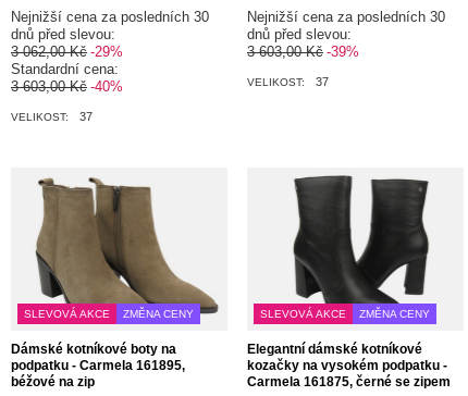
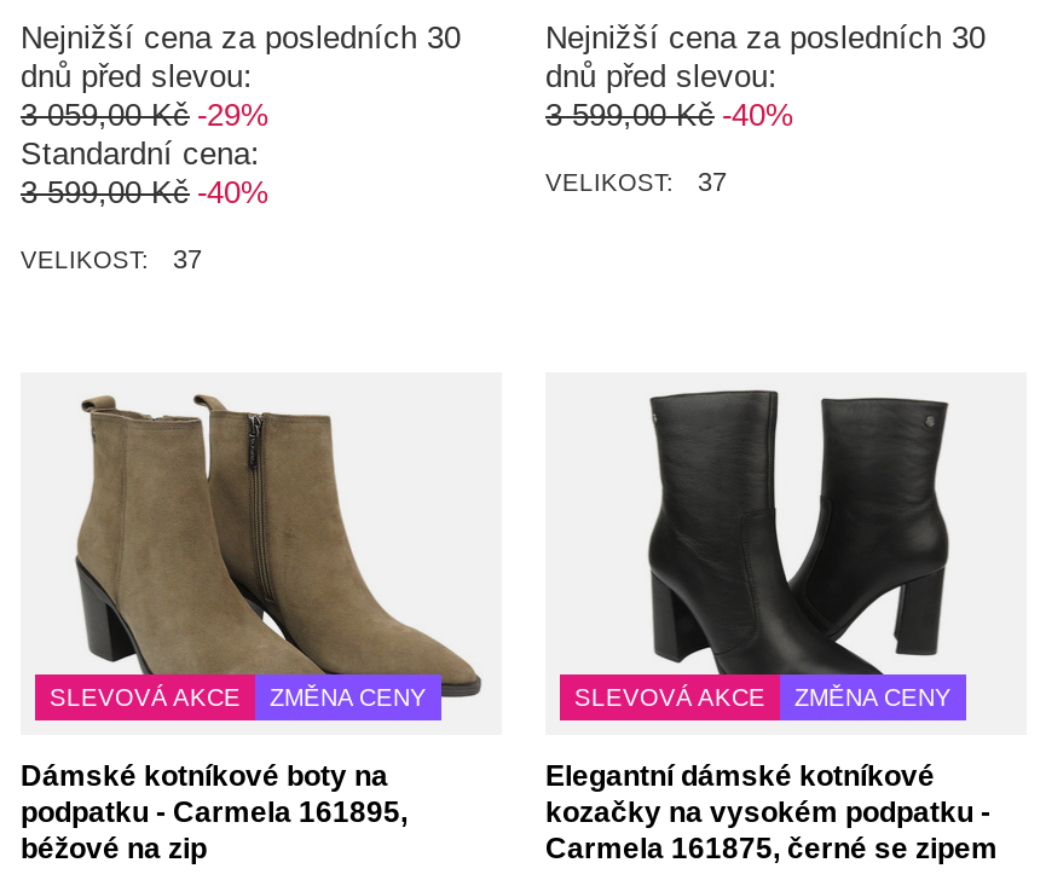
- 3 062,00 Kč -29%
+ 3 059,00 Kč -29%

- 3 603,00 Kč -39%
+ 3 599,00 Kč -40%

- 3 603,00 Kč -40%
+ 3 599,00 Kč -40%
